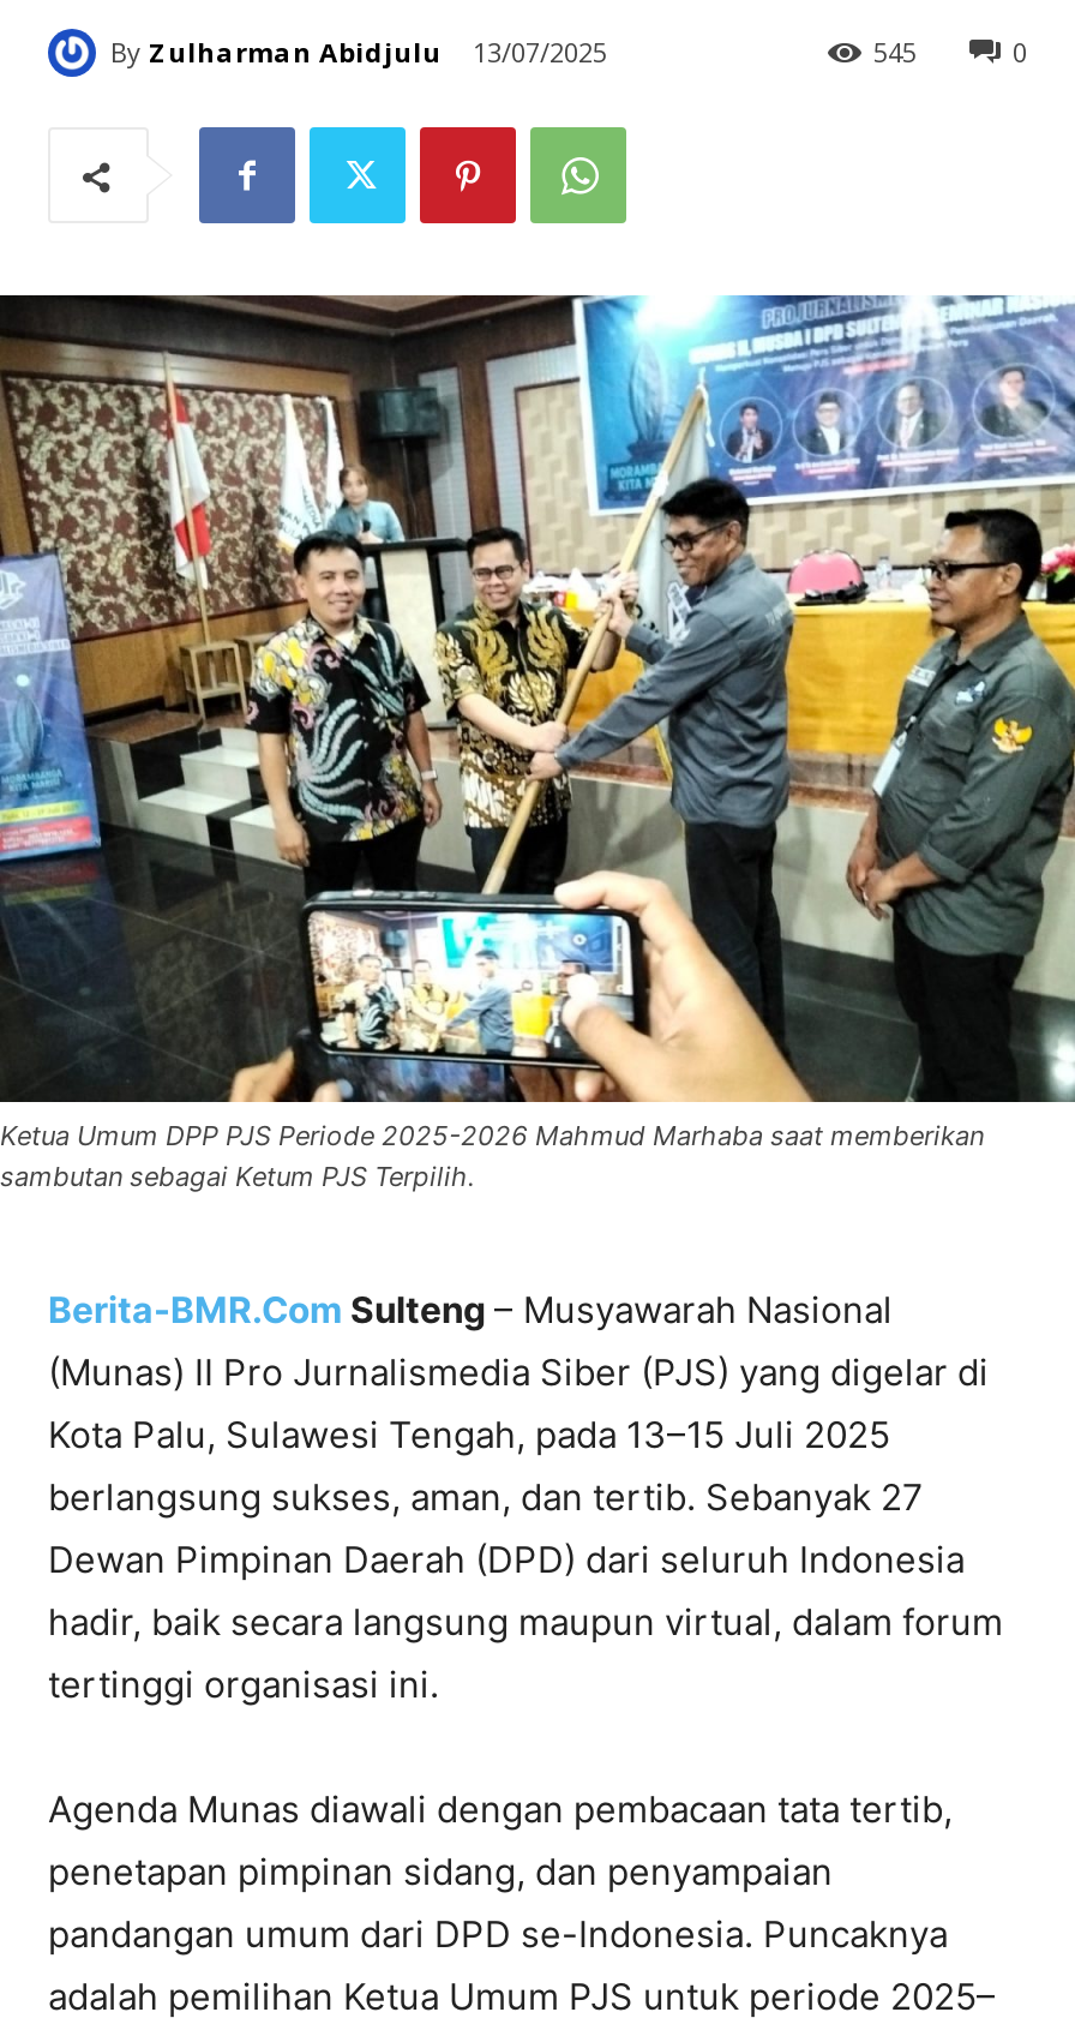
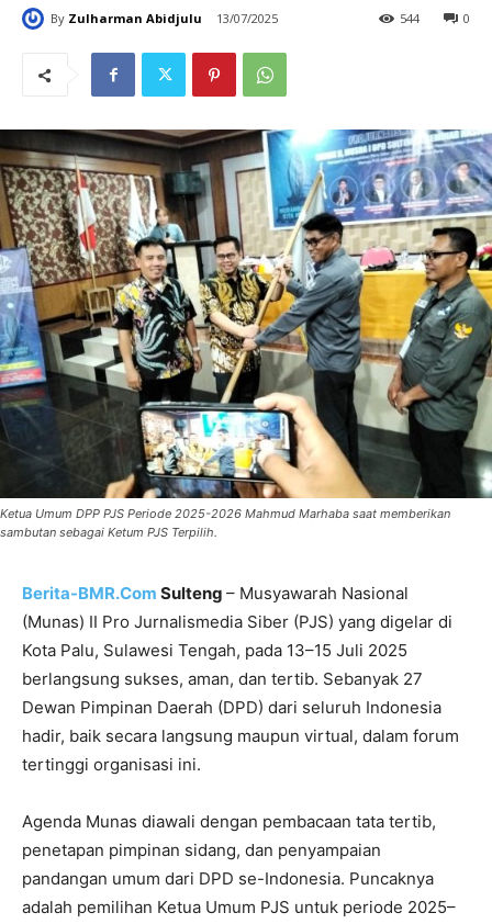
- 545
+ 544
